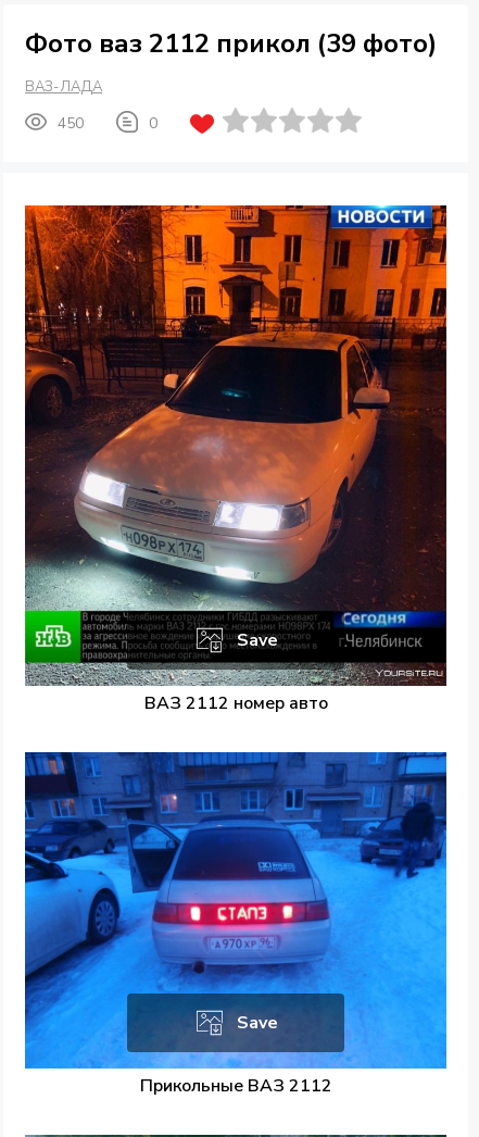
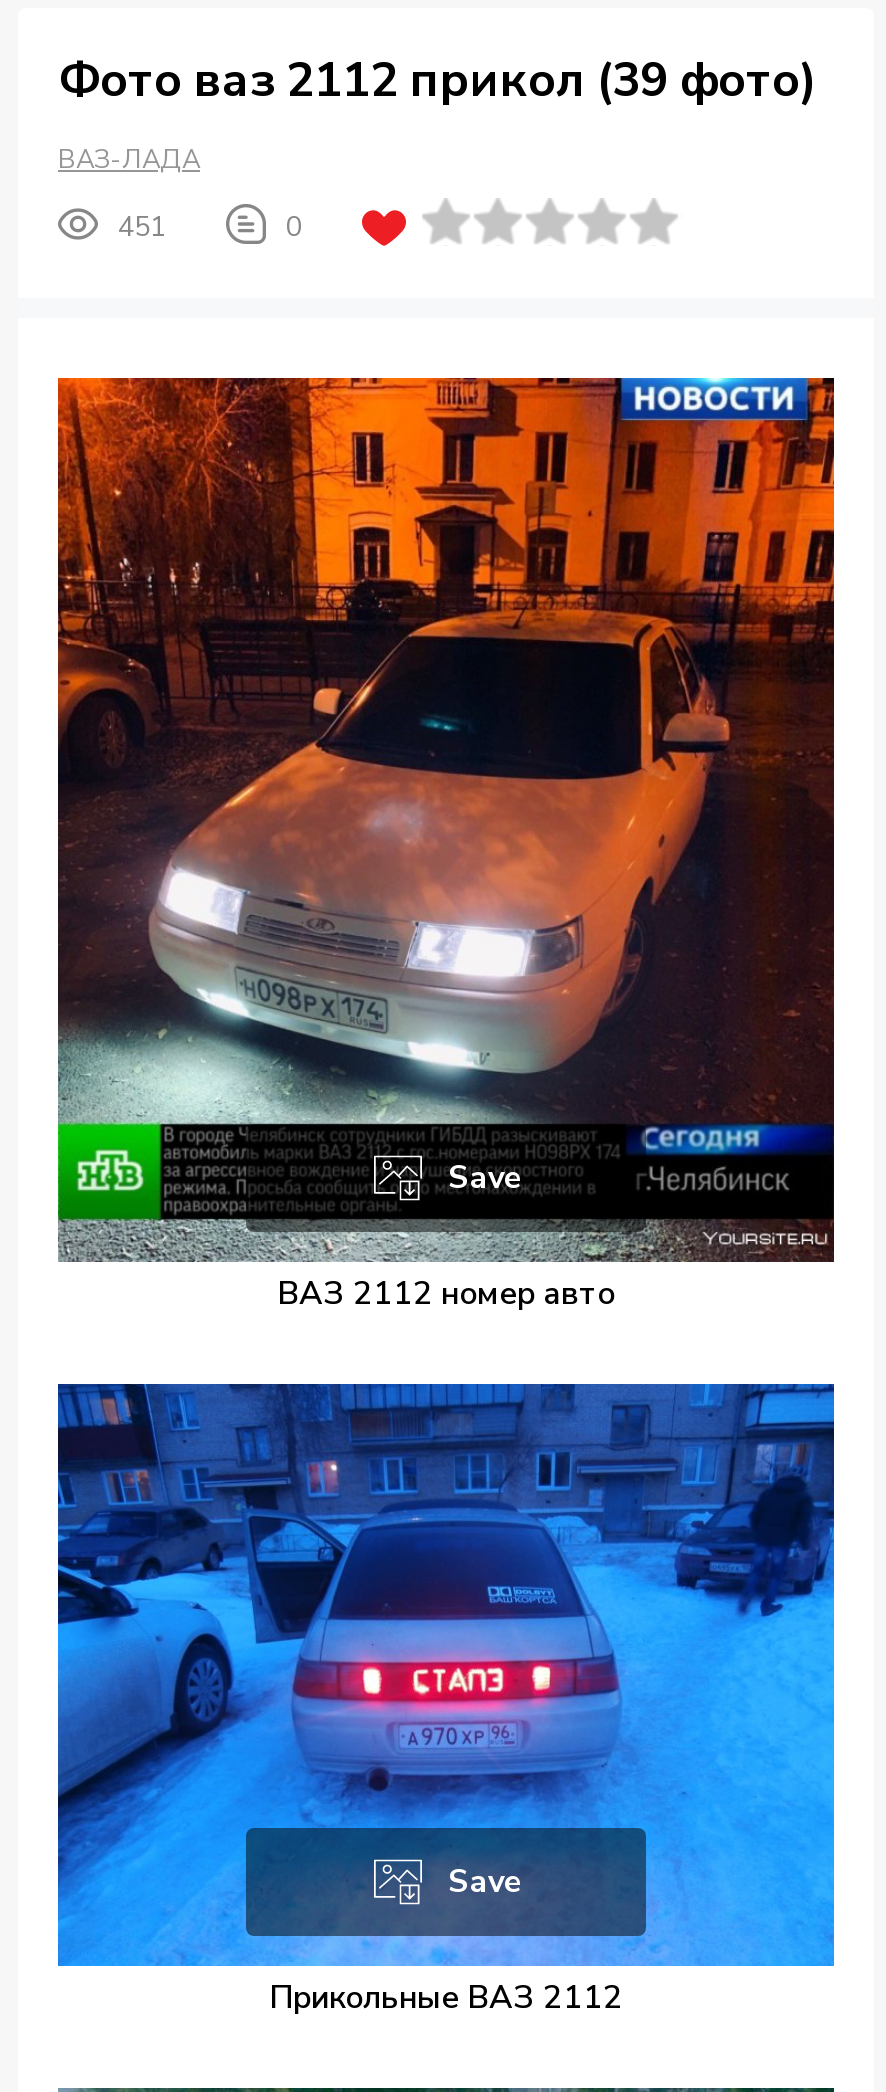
- 450
+ 451
